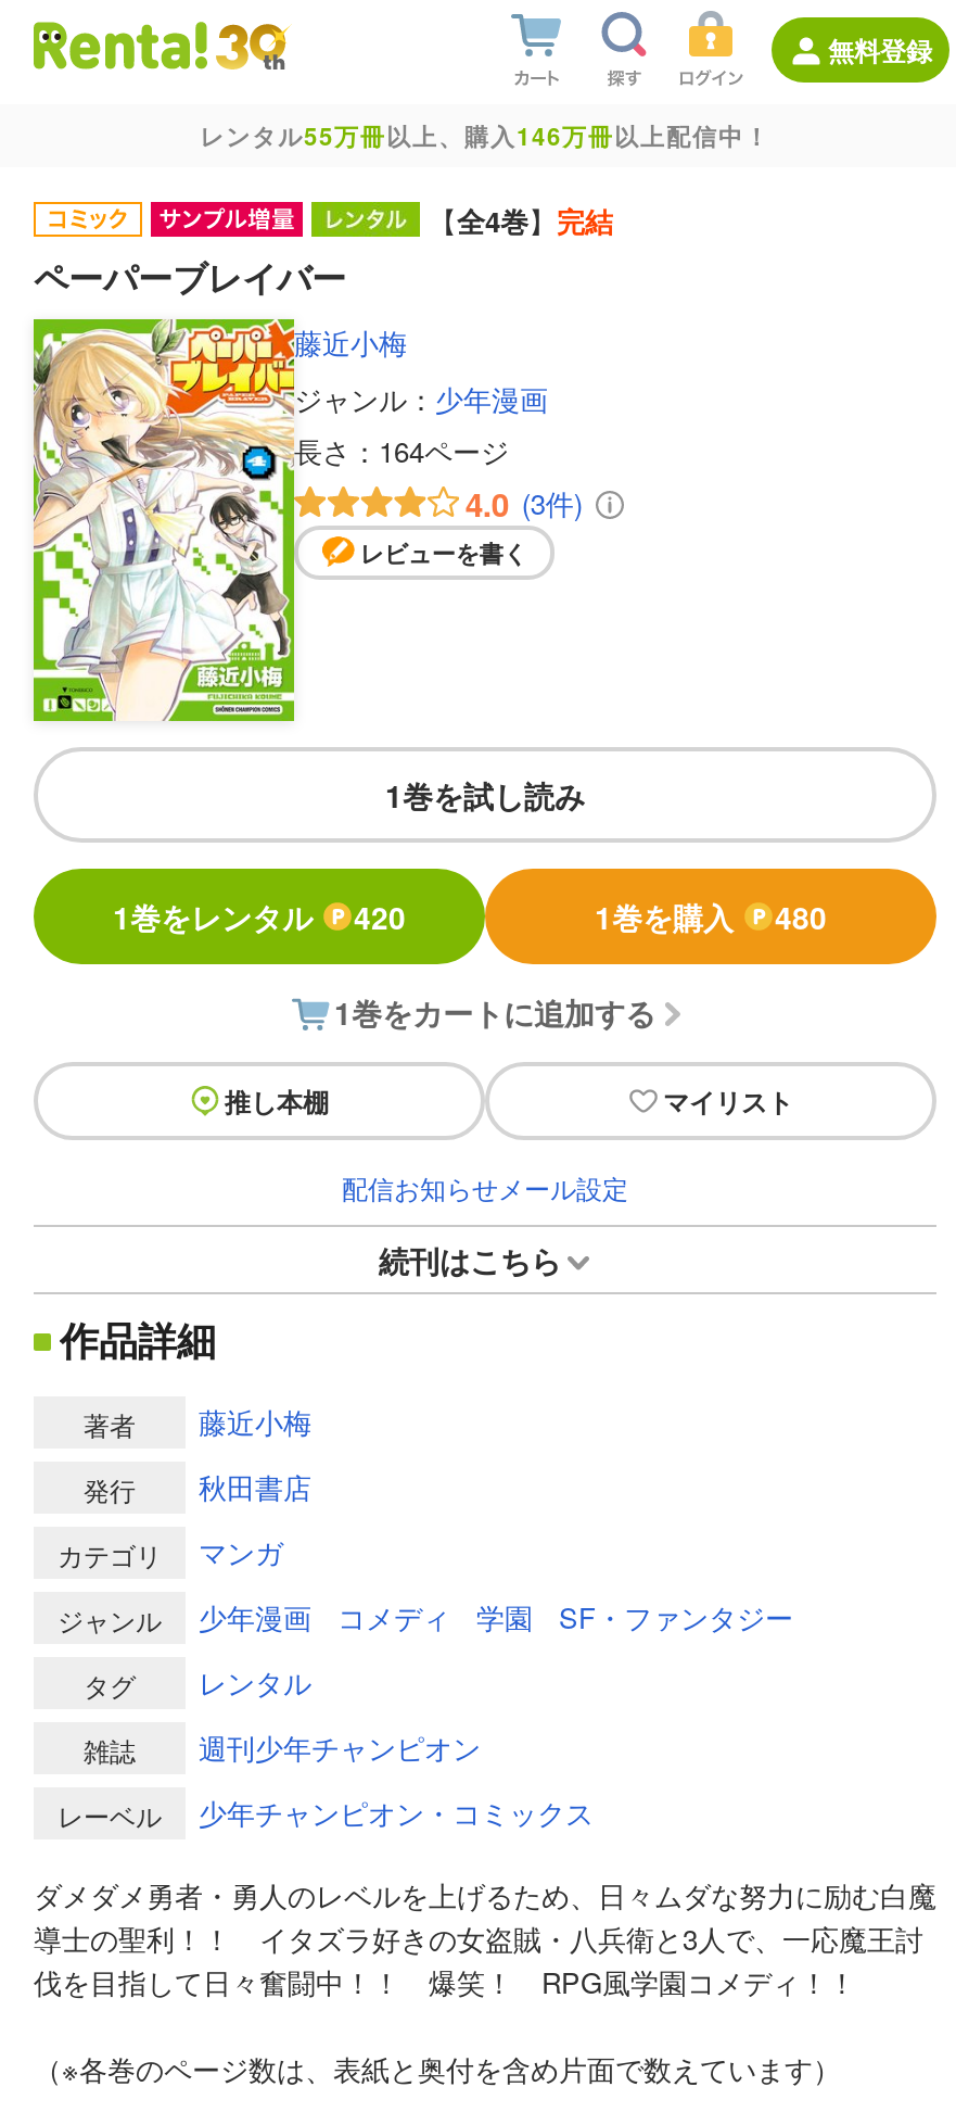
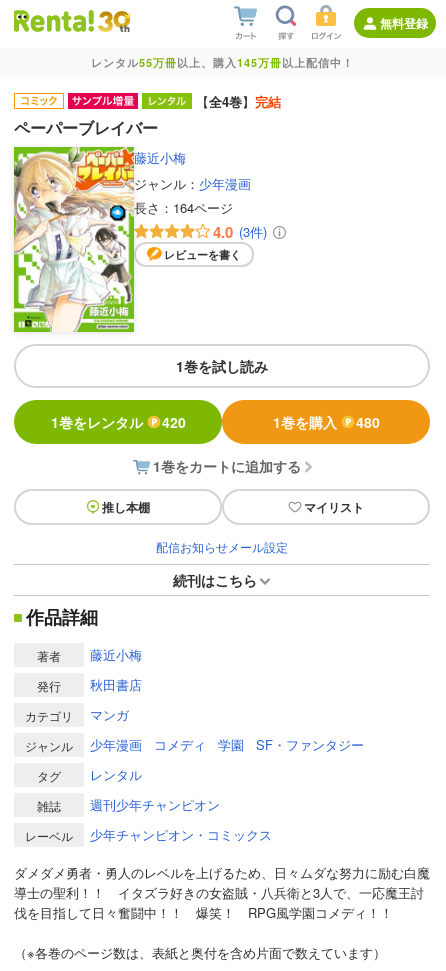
- レンタル55万冊以上、購入146万冊以上配信中！
+ レンタル55万冊以上、購入145万冊以上配信中！
